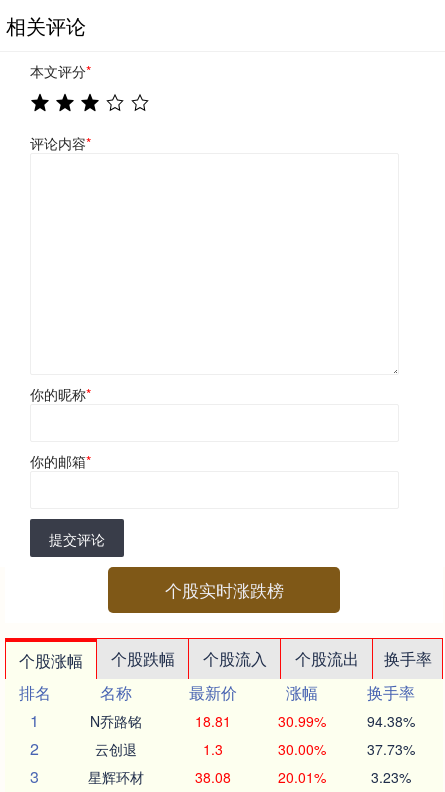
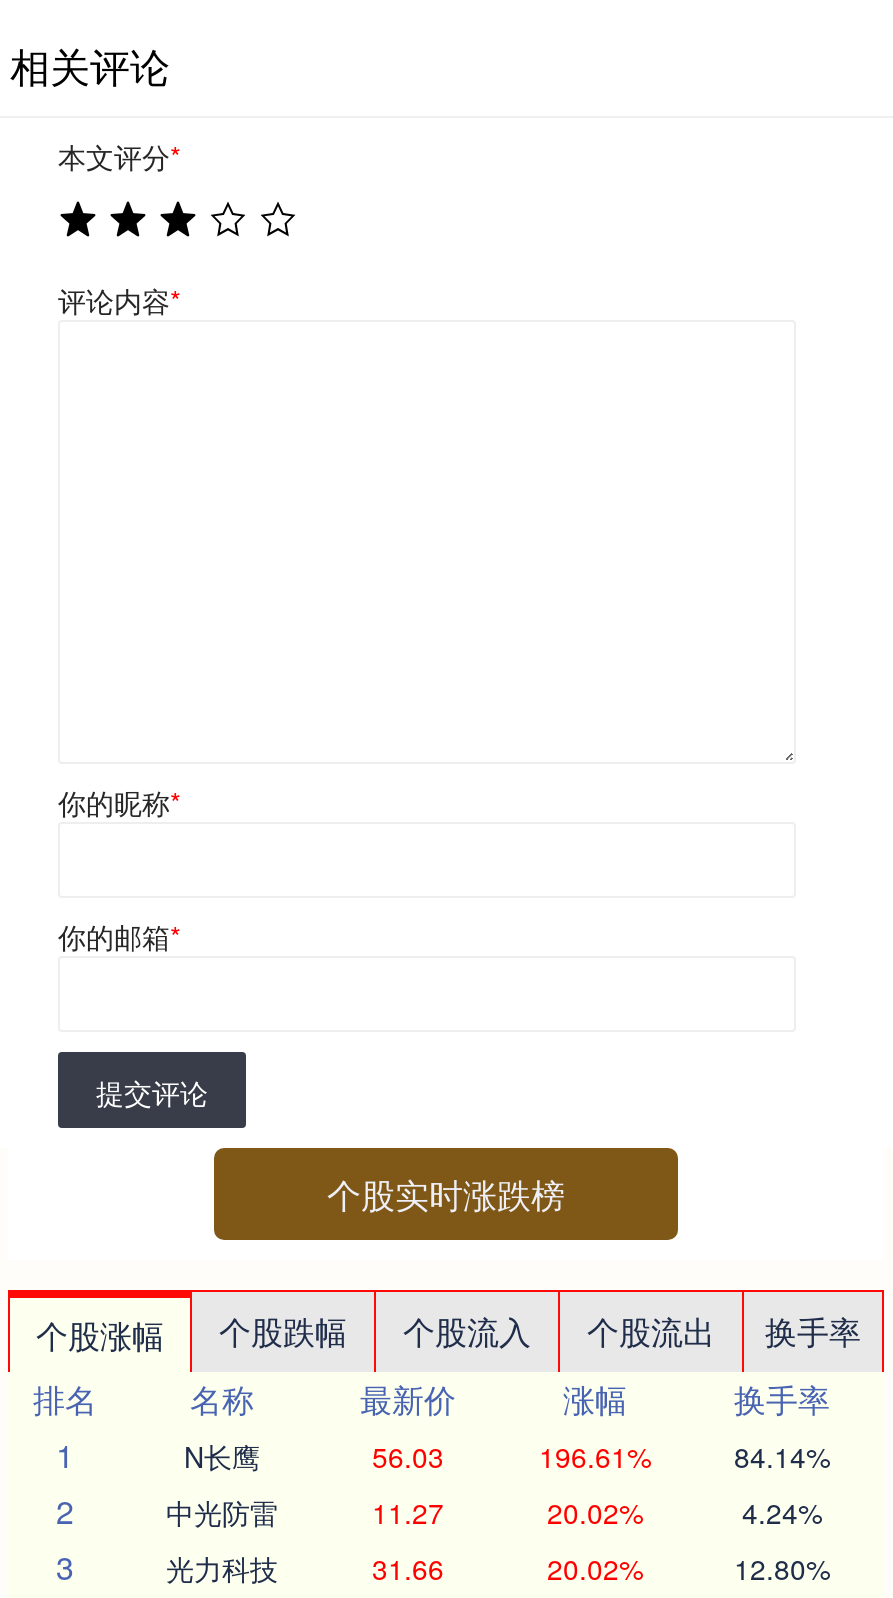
- N乔路铭
- 18.81
- 30.99%
- 94.38%
+ N长鹰
+ 56.03
+ 196.61%
+ 84.14%

- 云创退
- 1.3
- 30.00%
- 37.73%
+ 中光防雷
+ 11.27
+ 20.02%
+ 4.24%

- 星辉环材
- 38.08
- 20.01%
- 3.23%
+ 光力科技
+ 31.66
+ 20.02%
+ 12.80%
